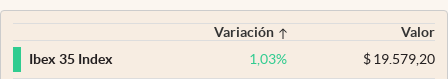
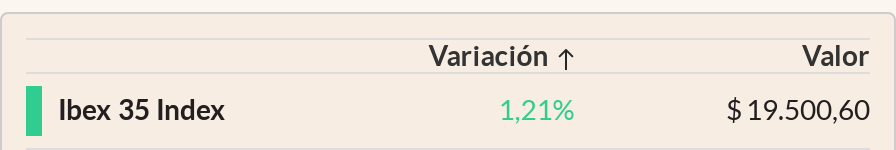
- 1,03%
+ 1,21%

- $ 19.579,20
+ $ 19.500,60
